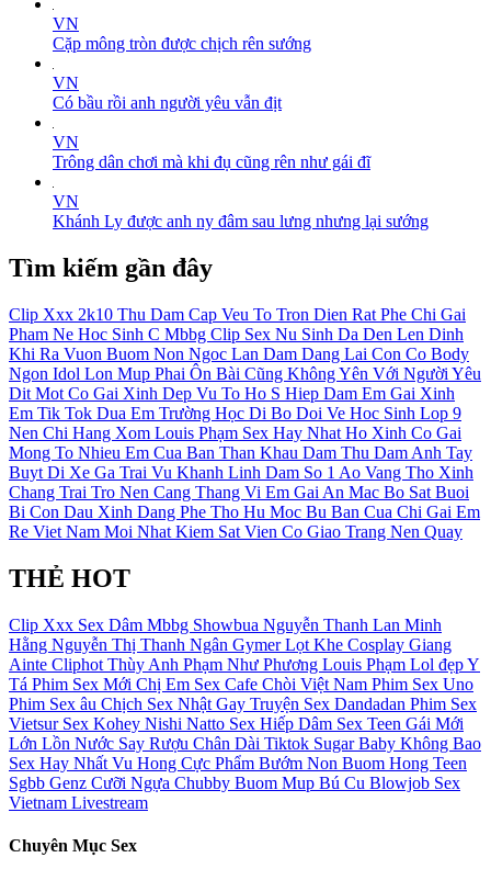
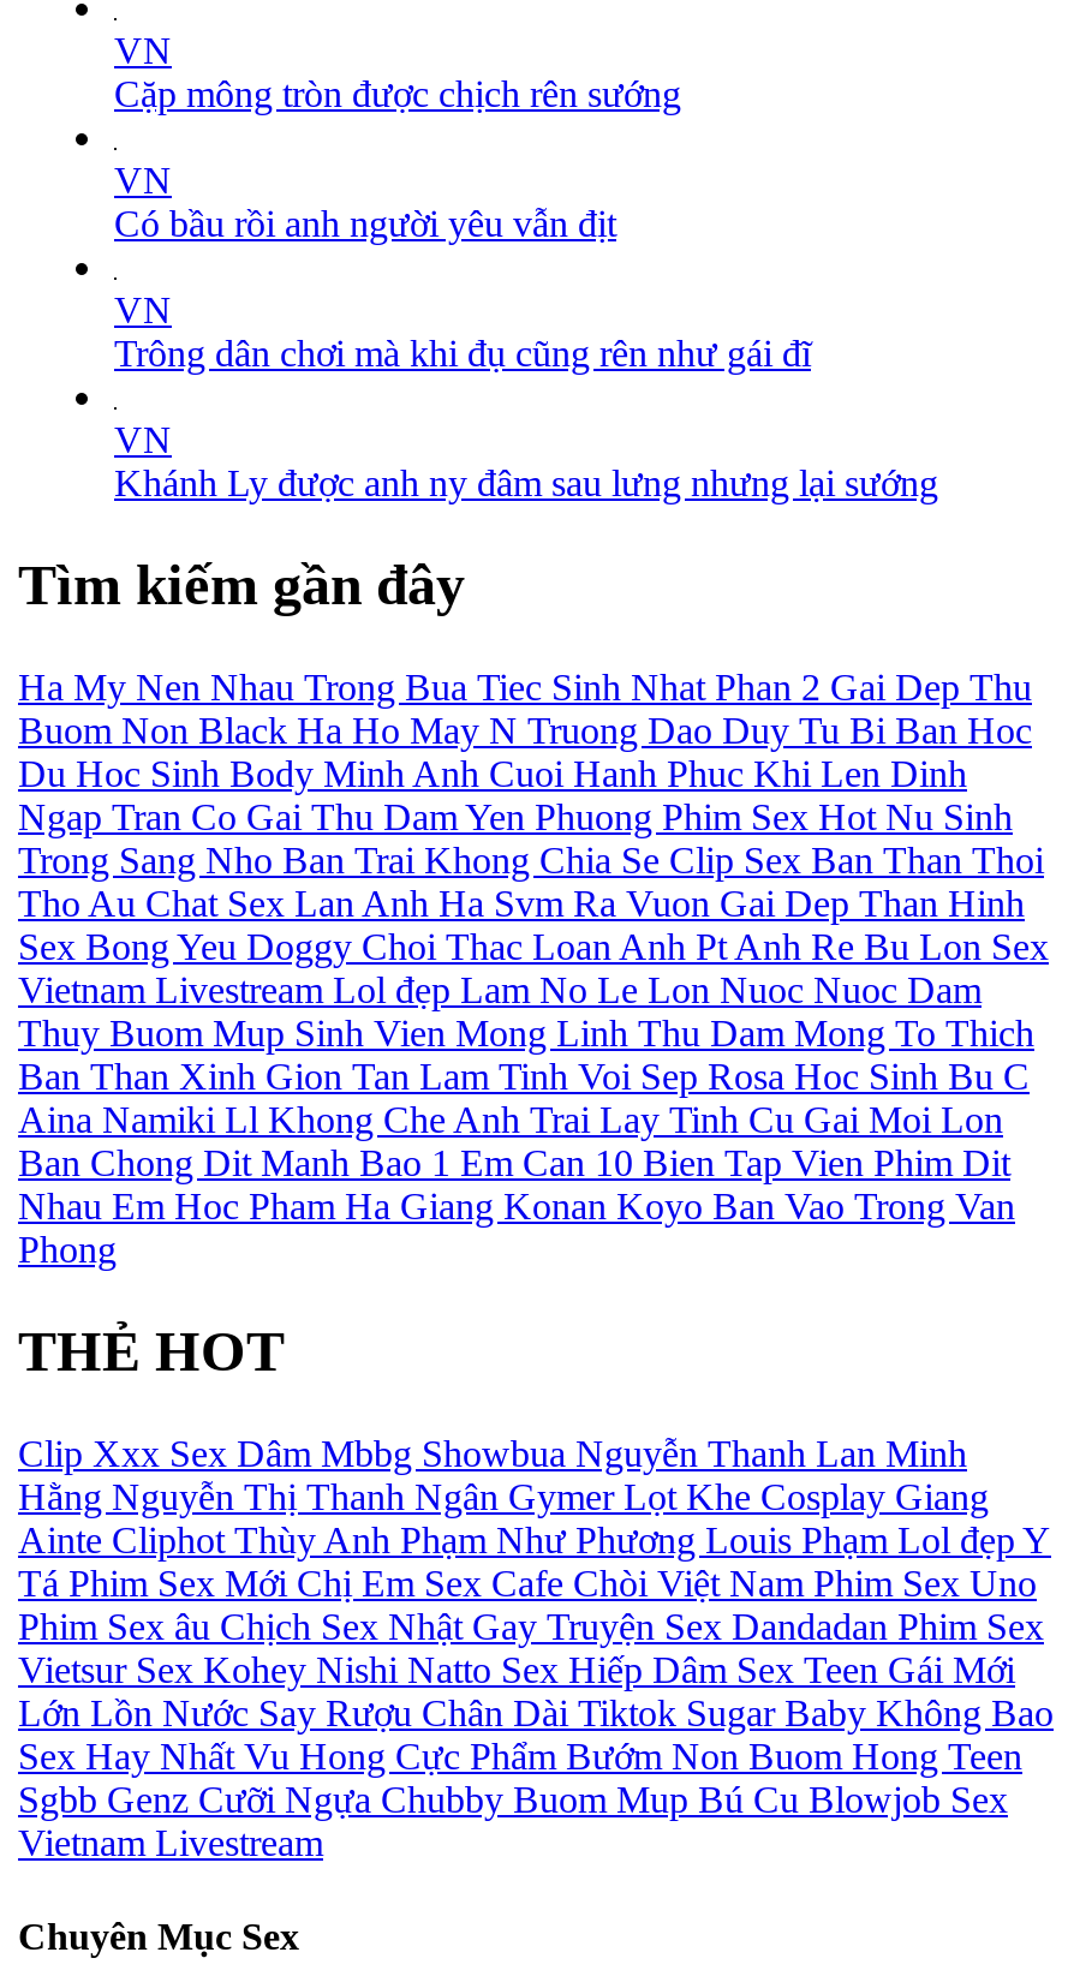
- Clip Xxx 2k10 Thu Dam Cap Veu To Tron Dien Rat Phe Chi Gai
- Pham Ne Hoc Sinh C Mbbg Clip Sex Nu Sinh Da Den Len Dinh
- Khi Ra Vuon Buom Non Ngoc Lan Dam Dang Lai Con Co Body
- Ngon Idol Lon Mup Phai Ôn Bài Cũng Không Yên Với Người Yêu
- Dit Mot Co Gai Xinh Dep Vu To Ho S Hiep Dam Em Gai Xinh
- Em Tik Tok Dua Em Trường Học Di Bo Doi Ve Hoc Sinh Lop 9
- Nen Chi Hang Xom Louis Phạm Sex Hay Nhat Ho Xinh Co Gai
- Mong To Nhieu Em Cua Ban Than Khau Dam Thu Dam Anh Tay
- Buyt Di Xe Ga Trai Vu Khanh Linh Dam So 1 Ao Vang Tho Xinh
- Chang Trai Tro Nen Cang Thang Vi Em Gai An Mac Bo Sat Buoi
- Bi Con Dau Xinh Dang Phe Tho Hu Moc Bu Ban Cua Chi Gai Em
- Re Viet Nam Moi Nhat Kiem Sat Vien Co Giao Trang Nen Quay
+ Ha My Nen Nhau Trong Bua Tiec Sinh Nhat Phan 2 Gai Dep Thu
+ Buom Non Black Ha Ho May N Truong Dao Duy Tu Bi Ban Hoc
+ Du Hoc Sinh Body Minh Anh Cuoi Hanh Phuc Khi Len Dinh
+ Ngap Tran Co Gai Thu Dam Yen Phuong Phim Sex Hot Nu Sinh
+ Trong Sang Nho Ban Trai Khong Chia Se Clip Sex Ban Than Thoi
+ Tho Au Chat Sex Lan Anh Ha Svm Ra Vuon Gai Dep Than Hinh
+ Sex Bong Yeu Doggy Choi Thac Loan Anh Pt Anh Re Bu Lon Sex
+ Vietnam LivestreamLol đẹp Lam No Le Lon Nuoc Nuoc Dam
+ Thuy Buom Mup Sinh Vien Mong Linh Thu Dam Mong To Thich
+ Ban Than Xinh Gion Tan Lam Tinh Voi Sep Rosa Hoc Sinh Bu C
+ Aina Namiki Ll Khong Che Anh Trai Lay Tinh Cu Gai Moi Lon
+ Ban Chong Dit Manh Bao 1 Em Can 10 Bien Tap Vien Phim Dit
+ Nhau Em Hoc Pham Ha Giang Konan Koyo Ban Vao Trong Van
+ Phong
